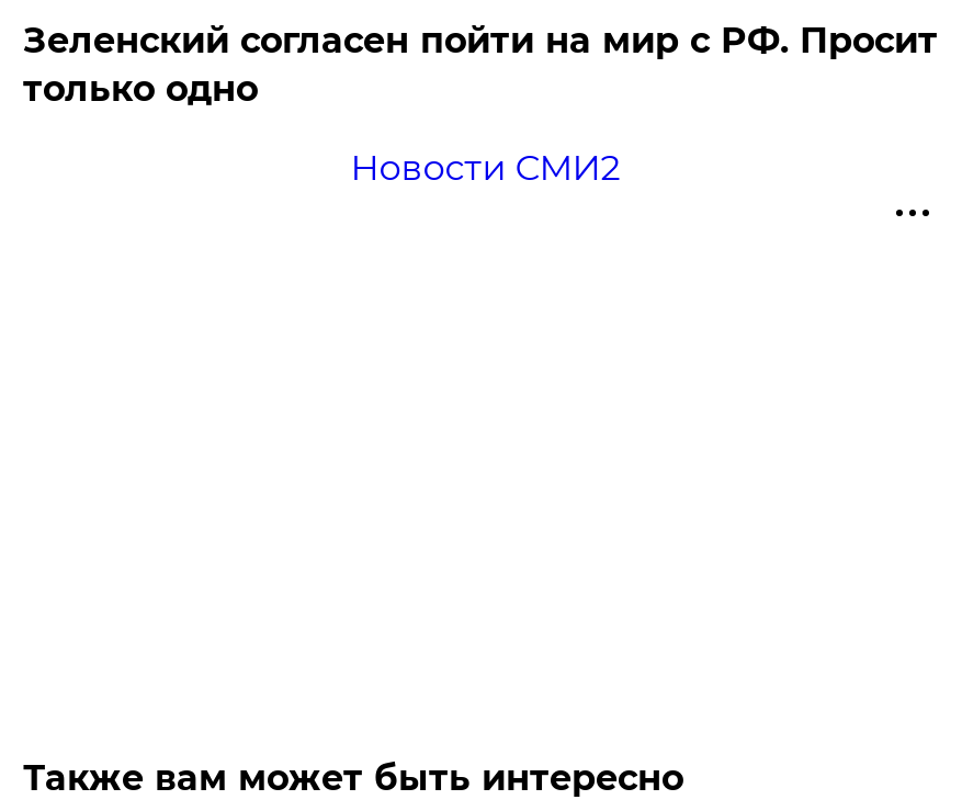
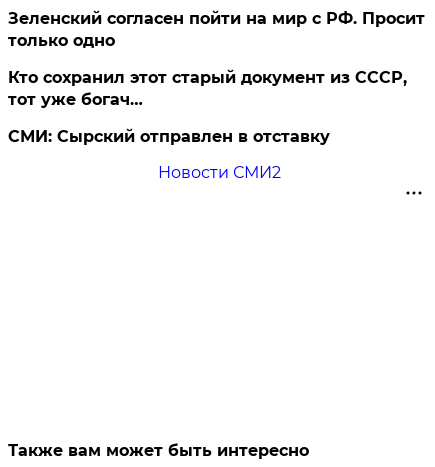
+ Кто сохранил этот старый документ из СССР,
+ тот уже богач…
+ СМИ: Сырский отправлен в отставку
